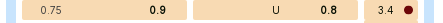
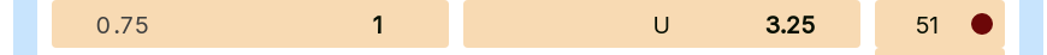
- 0.9
+ 1

- 0.8
+ 3.25

- 3.4
+ 51
